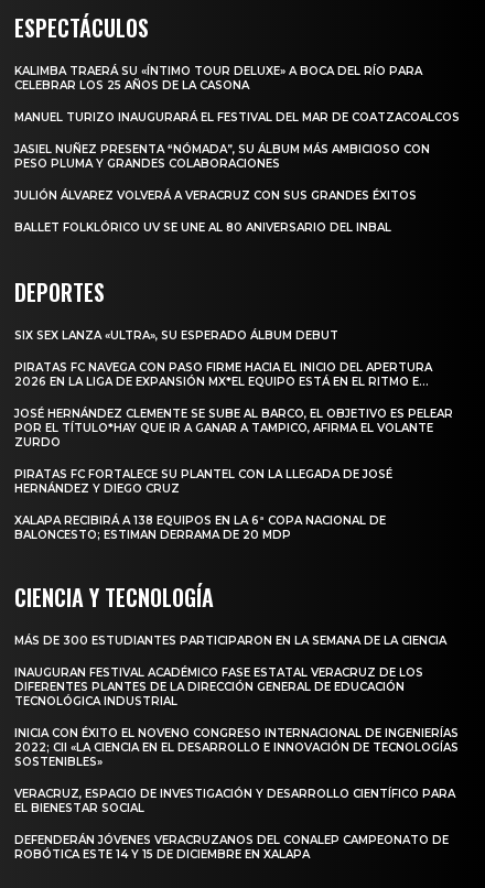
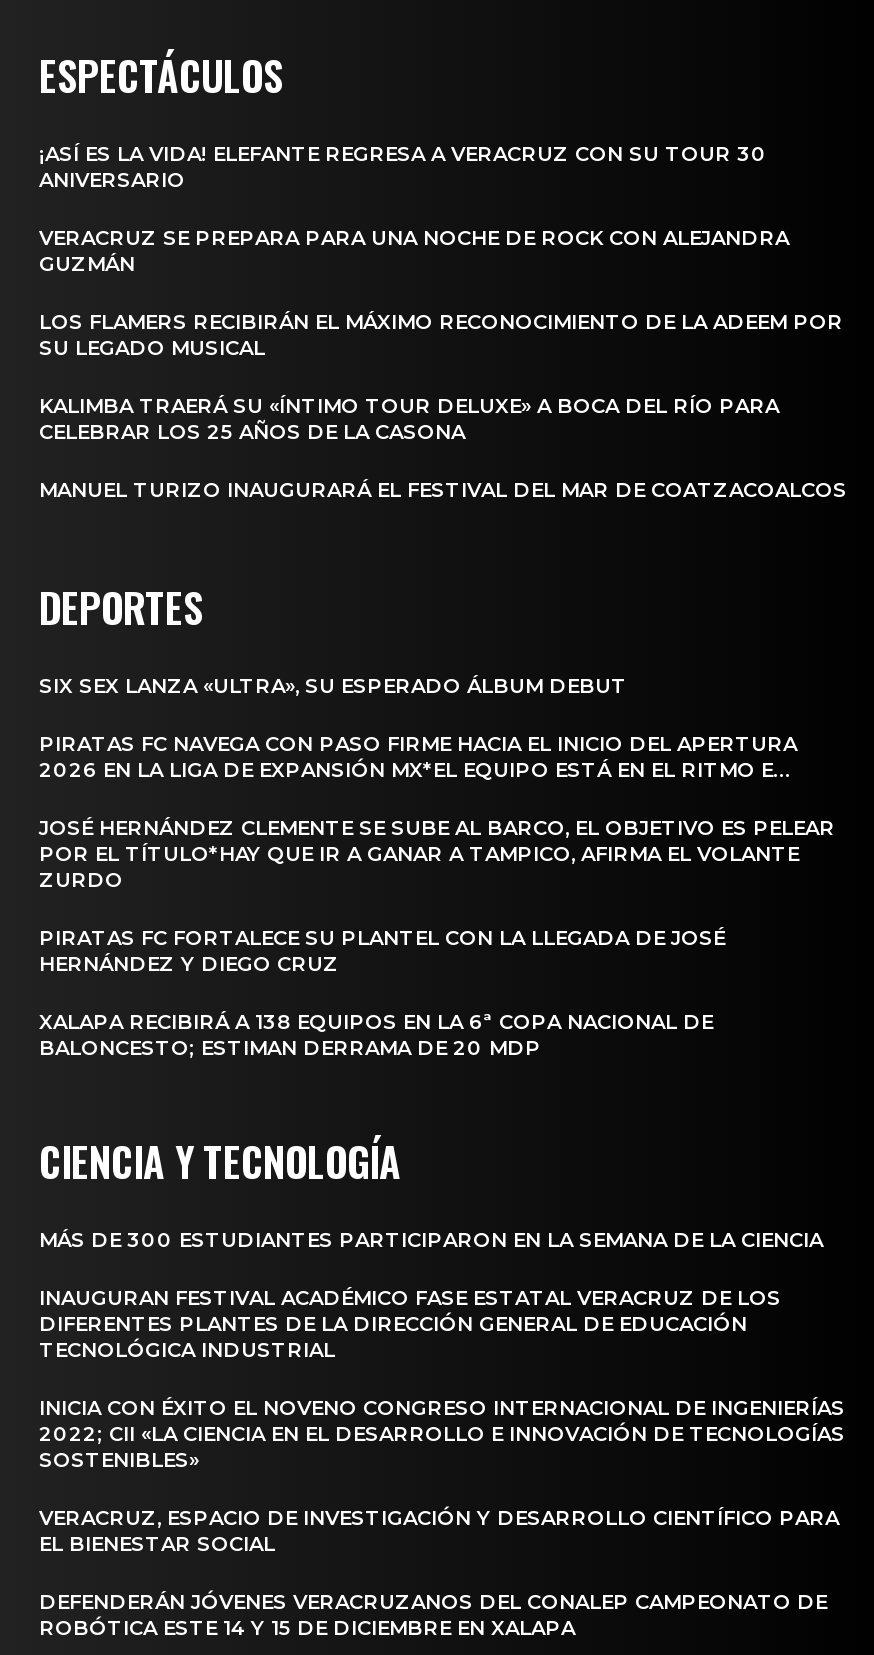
+ ¡ASÍ ES LA VIDA! ELEFANTE REGRESA A VERACRUZ CON SU TOUR 30
+ ANIVERSARIO
+ VERACRUZ SE PREPARA PARA UNA NOCHE DE ROCK CON ALEJANDRA
+ GUZMÁN
+ LOS FLAMERS RECIBIRÁN EL MÁXIMO RECONOCIMIENTO DE LA ADEEM POR
+ SU LEGADO MUSICAL

moved down: KALIMBA TRAERÁ SU «ÍNTIMO TOUR DELUXE» A BOCA DEL RÍO PARA | CELEBRAR LOS 25 AÑOS DE LA CASONA | MANUEL TURIZO INAUGURARÁ EL FESTIVAL DEL MAR DE COATZACOALCOS

- JASIEL NUÑEZ PRESENTA “NÓMADA”, SU ÁLBUM MÁS AMBICIOSO CON
- PESO PLUMA Y GRANDES COLABORACIONES
- JULIÓN ÁLVAREZ VOLVERÁ A VERACRUZ CON SUS GRANDES ÉXITOS
- BALLET FOLKLÓRICO UV SE UNE AL 80 ANIVERSARIO DEL INBAL
